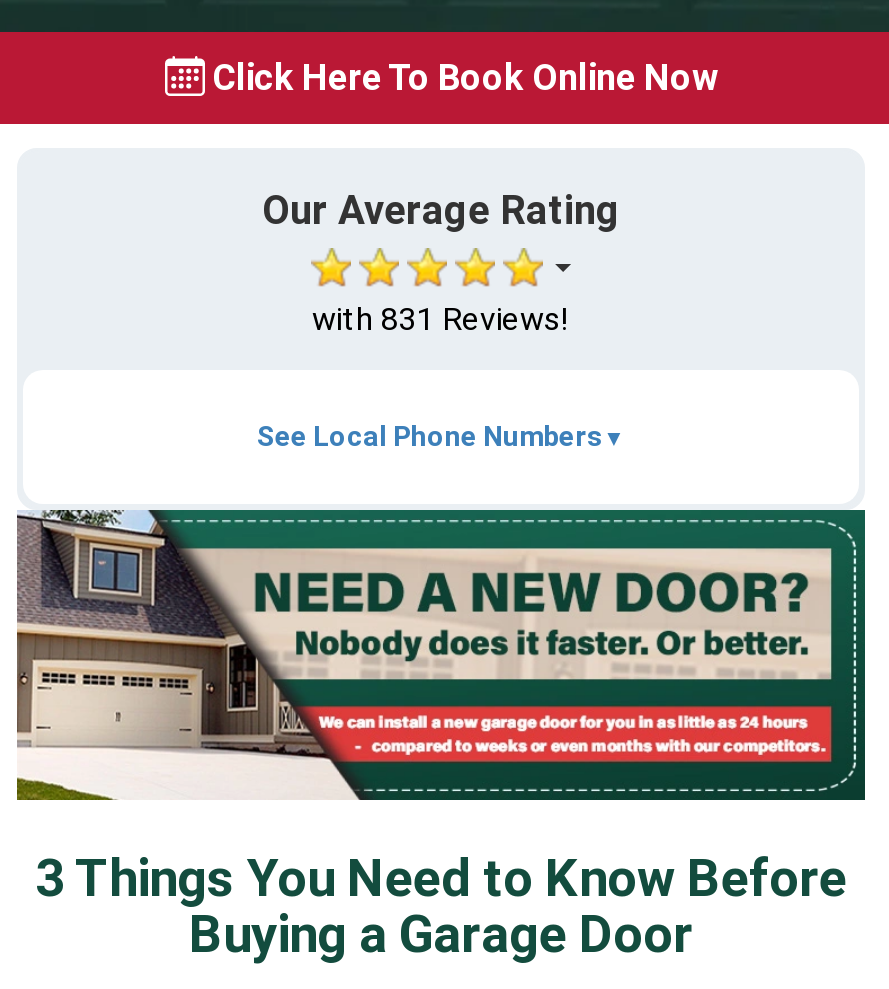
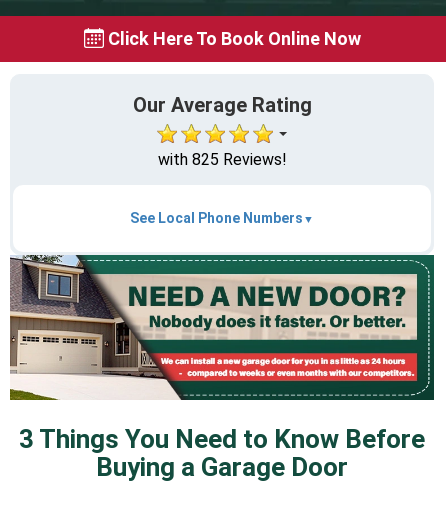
- with 831 Reviews!
+ with 825 Reviews!
